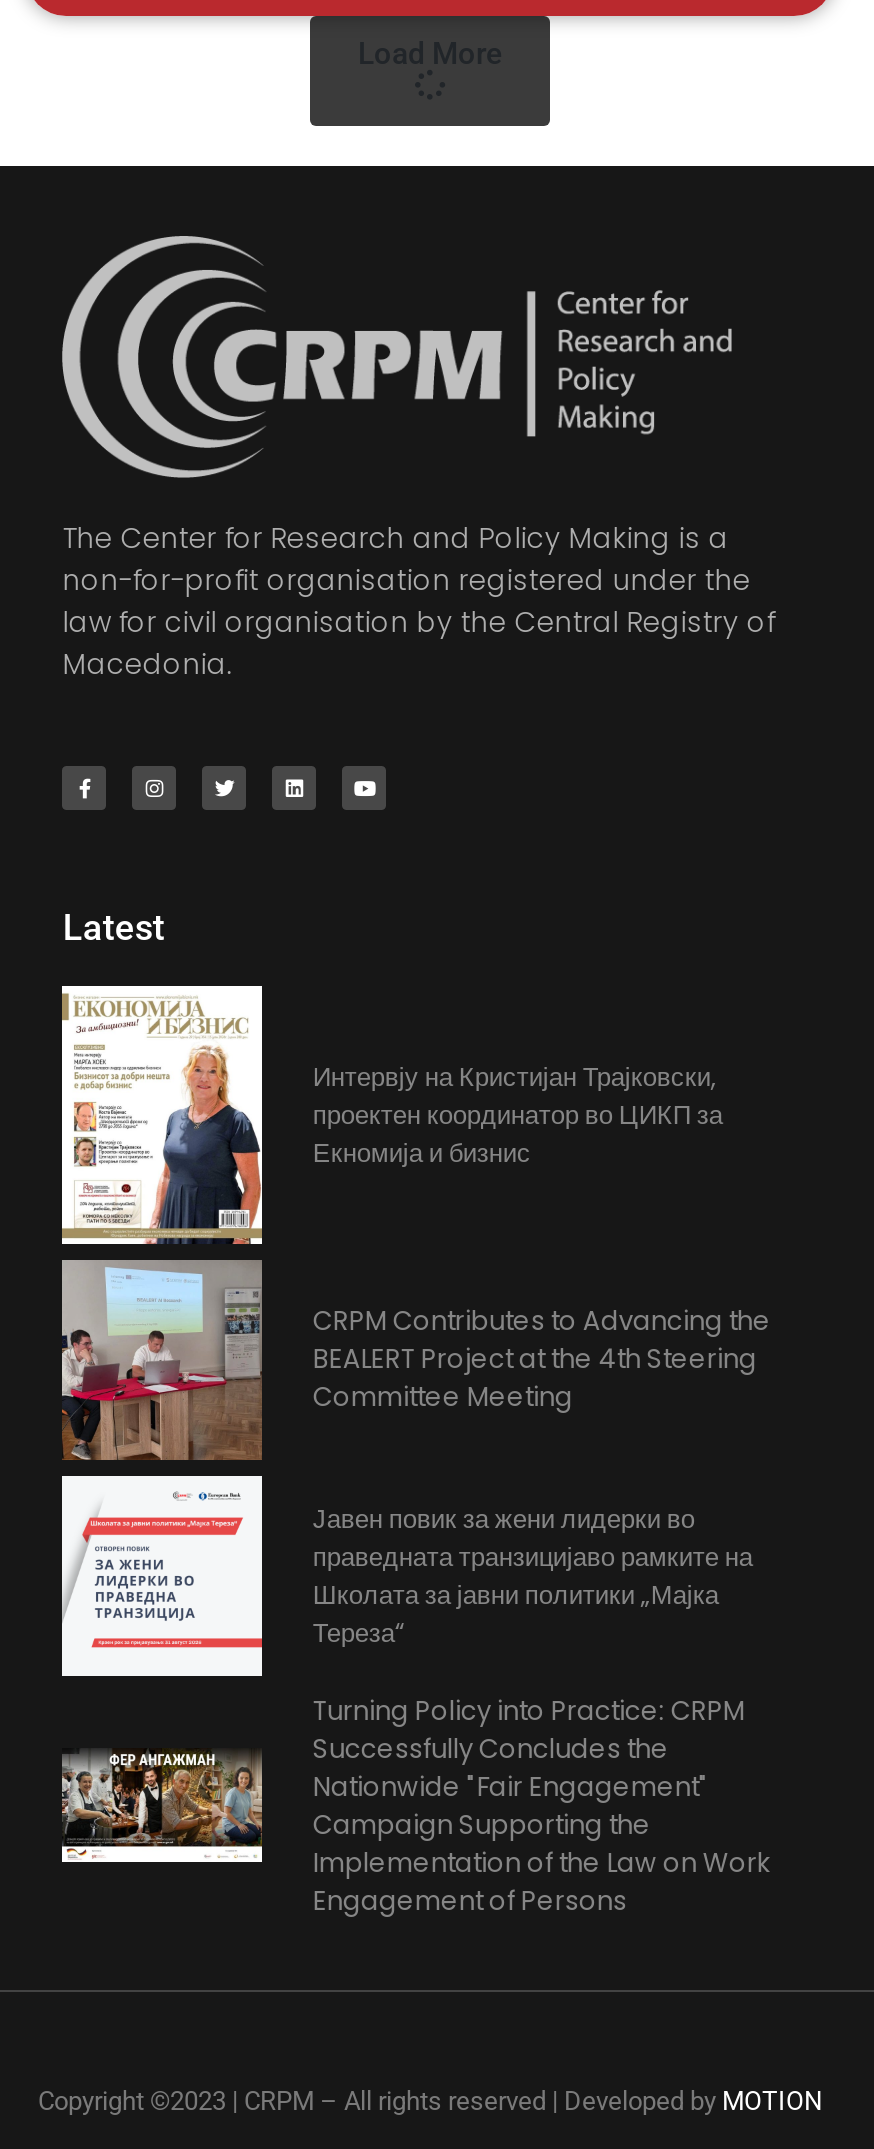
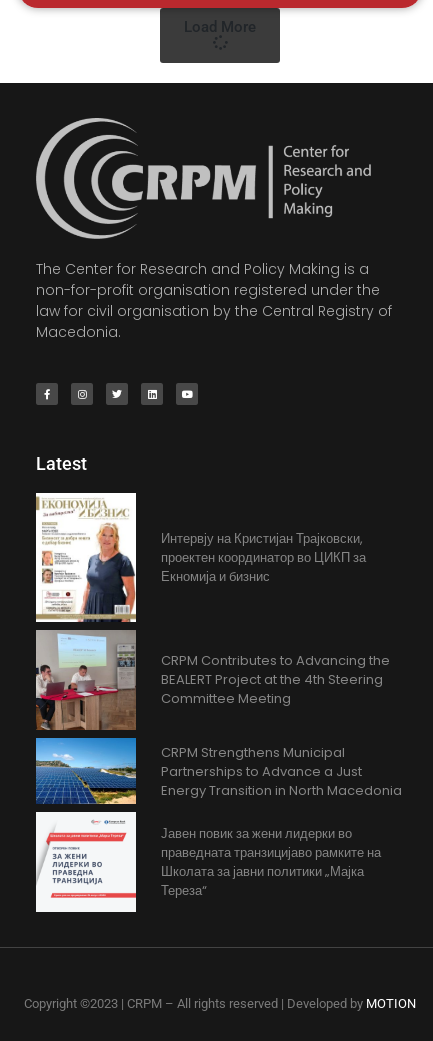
+ [image]
+ CRPM Strengthens Municipal
+ Partnerships to Advance a Just
+ Energy Transition in North Macedonia

moved down: Јавен повик за жени лидерки во | праведната транзицијаво рамките на | Школата за јавни политики „Мајка | Тереза“

- [image]
- Turning Policy into Practice: CRPM
- Successfully Concludes the
- Nationwide "Fair Engagement"
- Campaign Supporting the
- Implementation of the Law on Work
- Engagement of Persons
